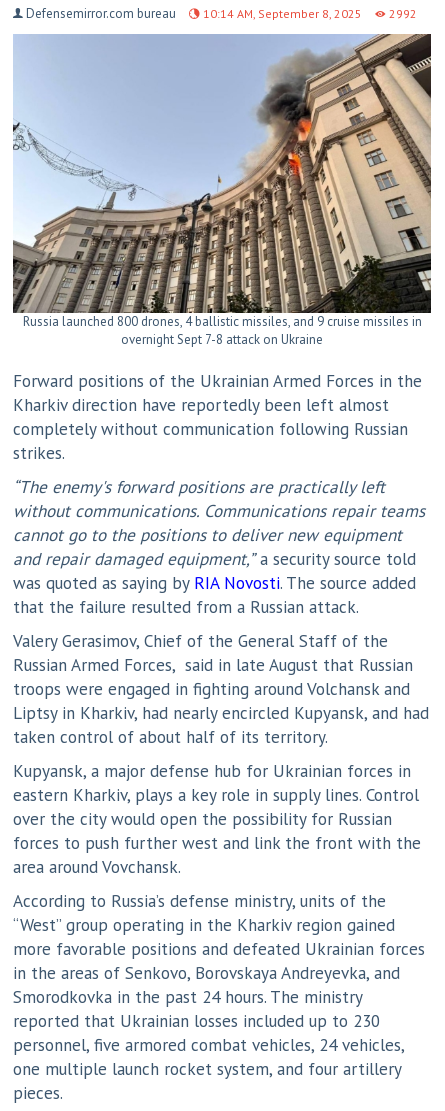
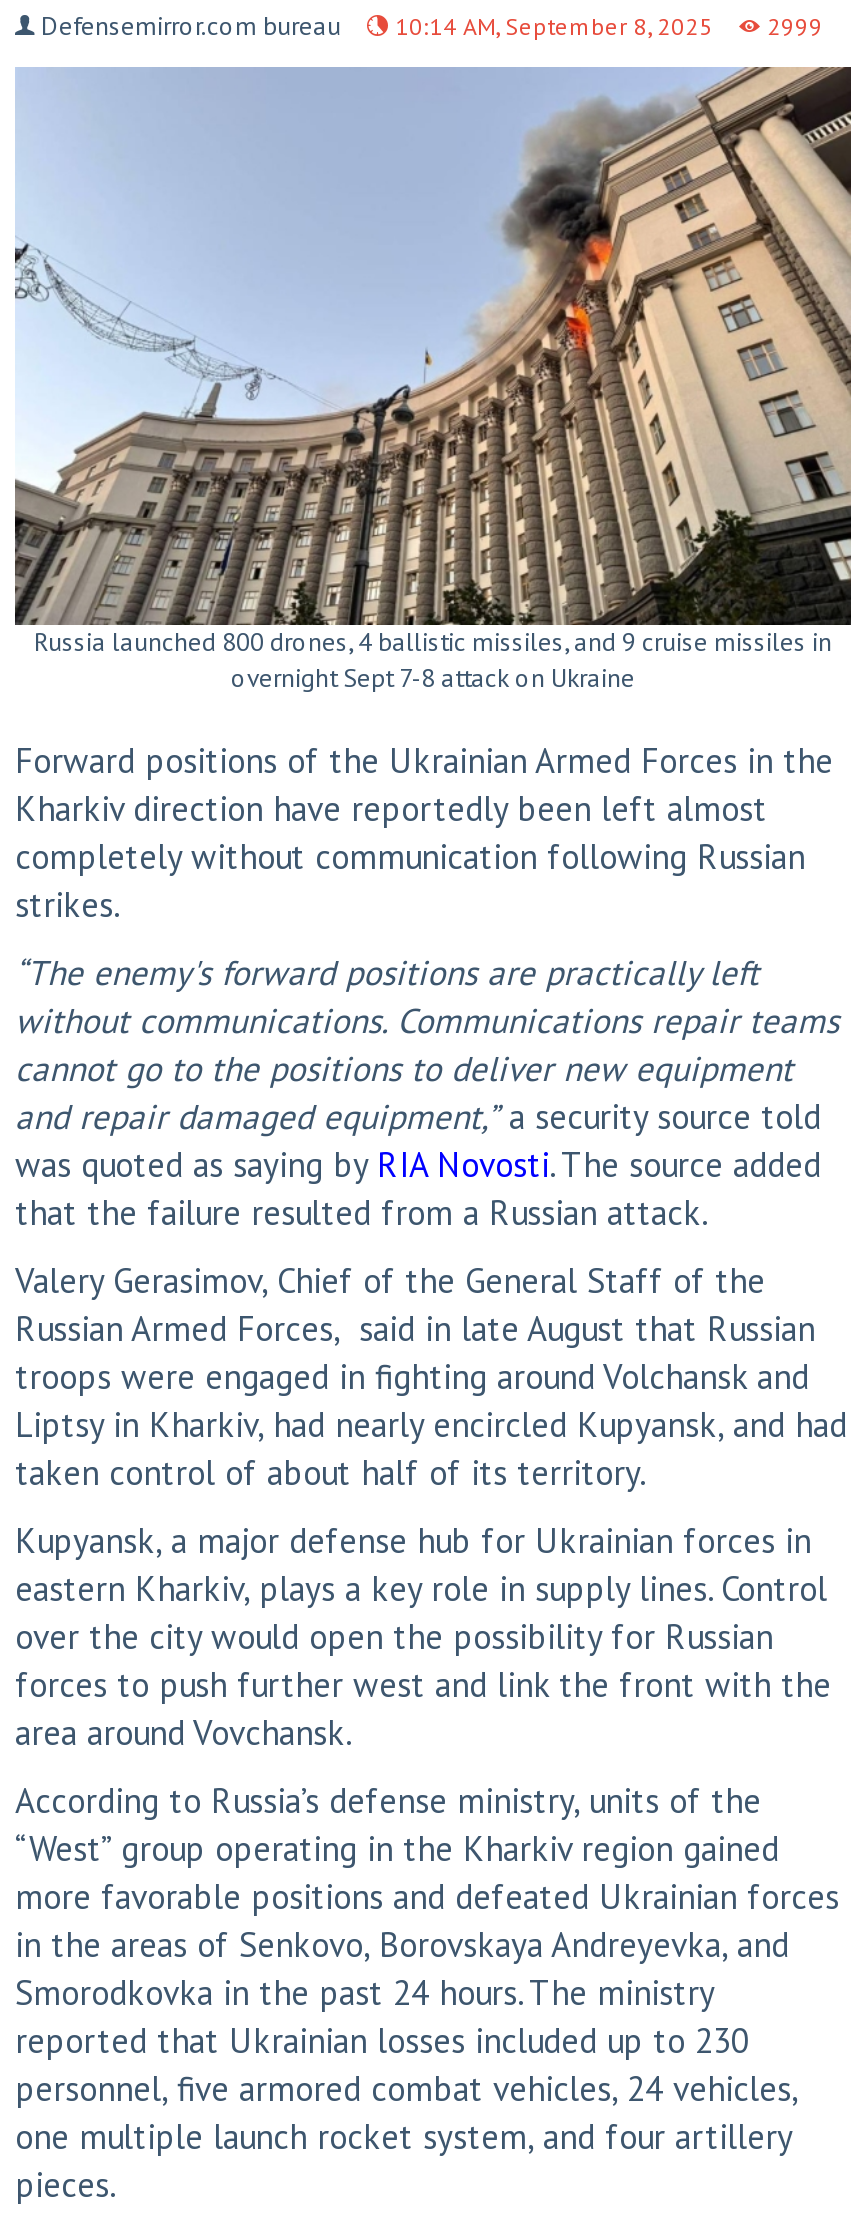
- Defensemirror.com bureau 10:14 AM, September 8, 2025 2992
+ Defensemirror.com bureau 10:14 AM, September 8, 2025 2999
